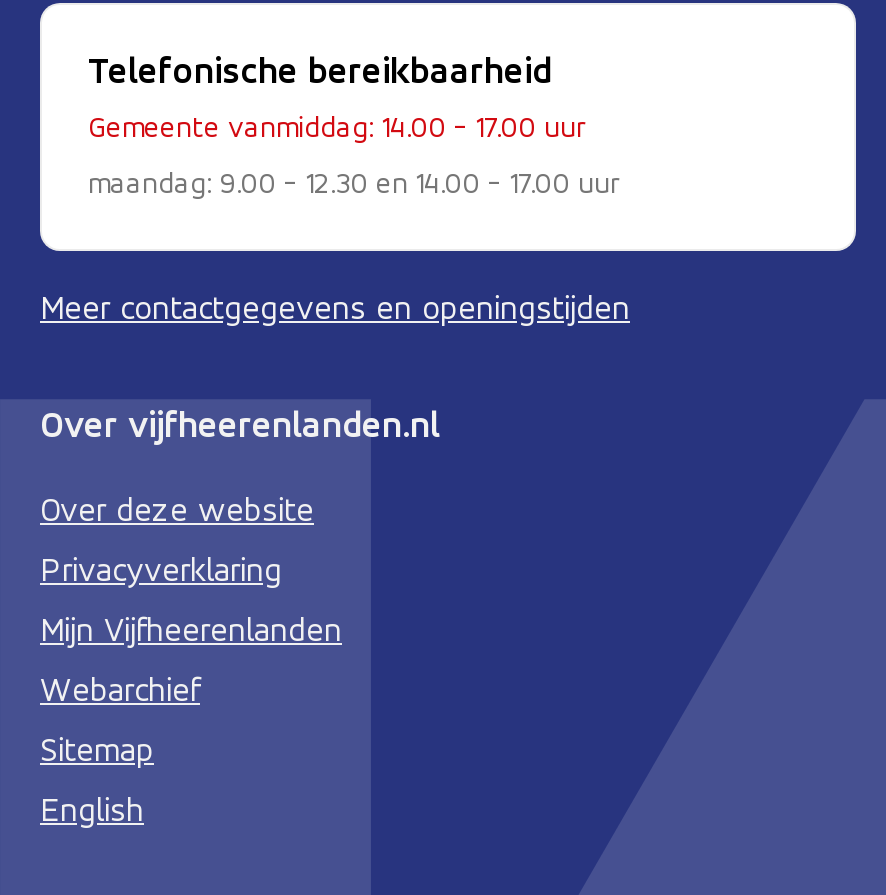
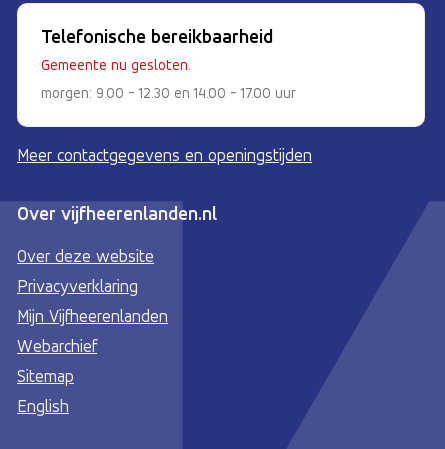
- Gemeente vanmiddag: 14.00 - 17.00 uur
+ Gemeente nu gesloten.

- maandag: 9.00 - 12.30 en 14.00 - 17.00 uur
+ morgen: 9.00 - 12.30 en 14.00 - 17.00 uur
